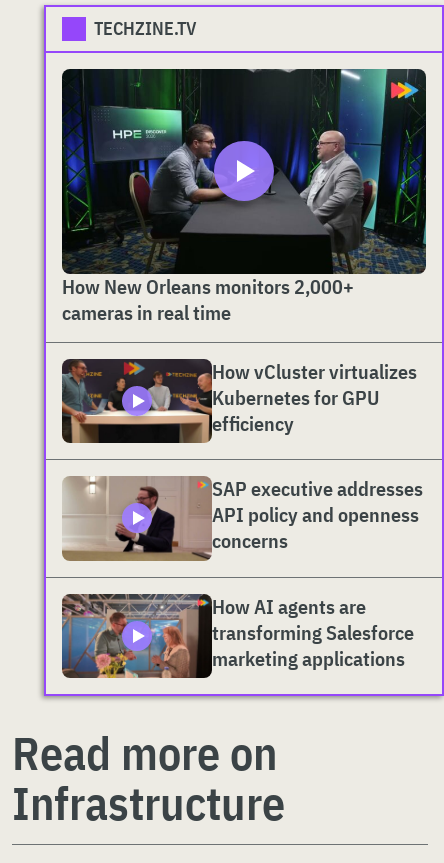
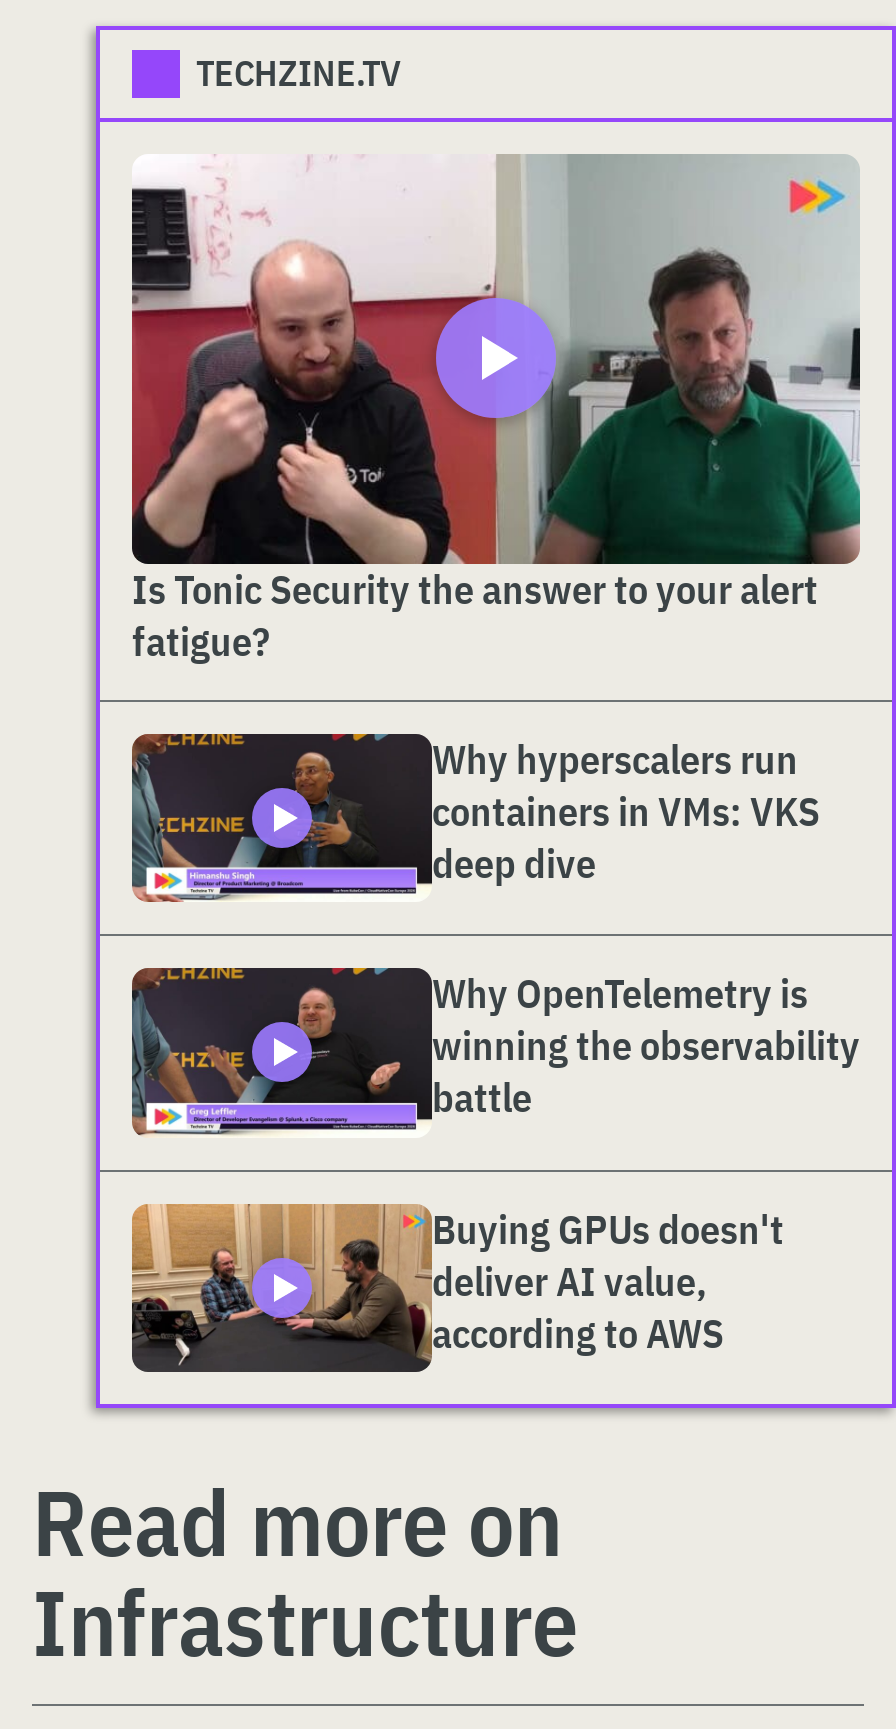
- [image]
- How New Orleans monitors 2,000+
- cameras in real time
+ [image]
+ Is Tonic Security the answer to your alert
+ fatigue?

- [image]
- How vCluster virtualizes
- Kubernetes for GPU
- efficiency
+ [image]
+ Why hyperscalers run
+ containers in VMs: VKS
+ deep dive

- [image]
- SAP executive addresses
- API policy and openness
- concerns
+ [image]
+ Why OpenTelemetry is
+ winning the observability
+ battle

- [image]
- How AI agents are
- transforming Salesforce
- marketing applications
+ [image]
+ Buying GPUs doesn't
+ deliver AI value,
+ according to AWS
